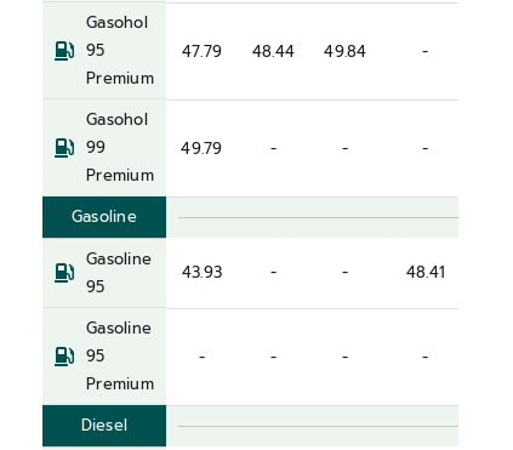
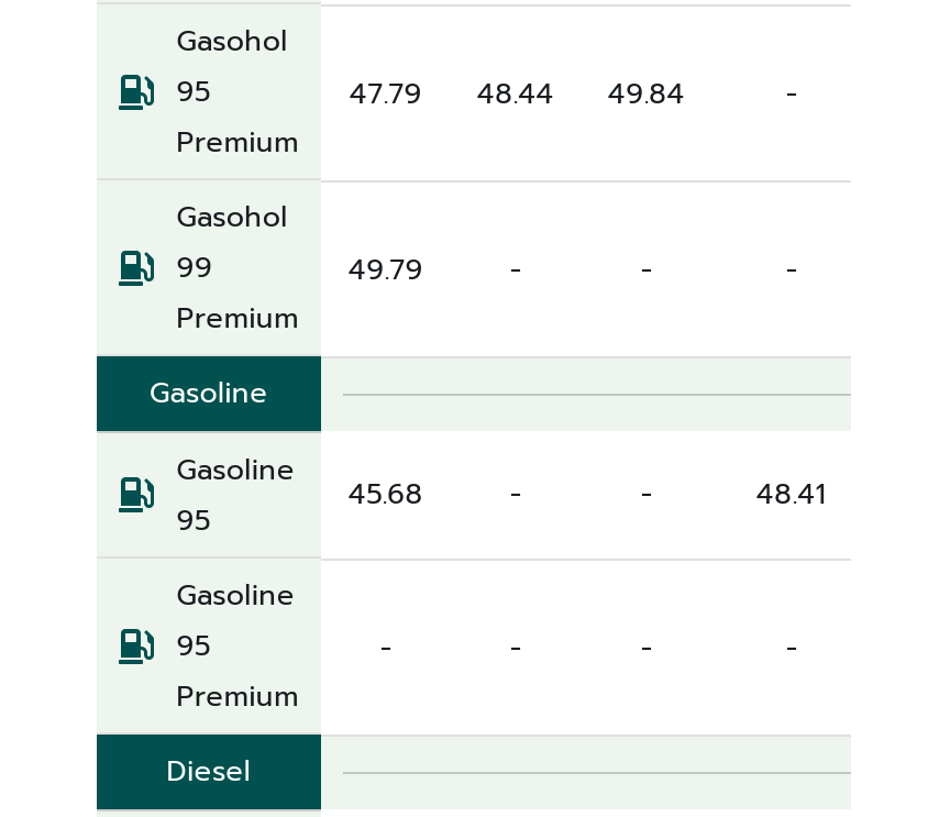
- 43.93
+ 45.68
